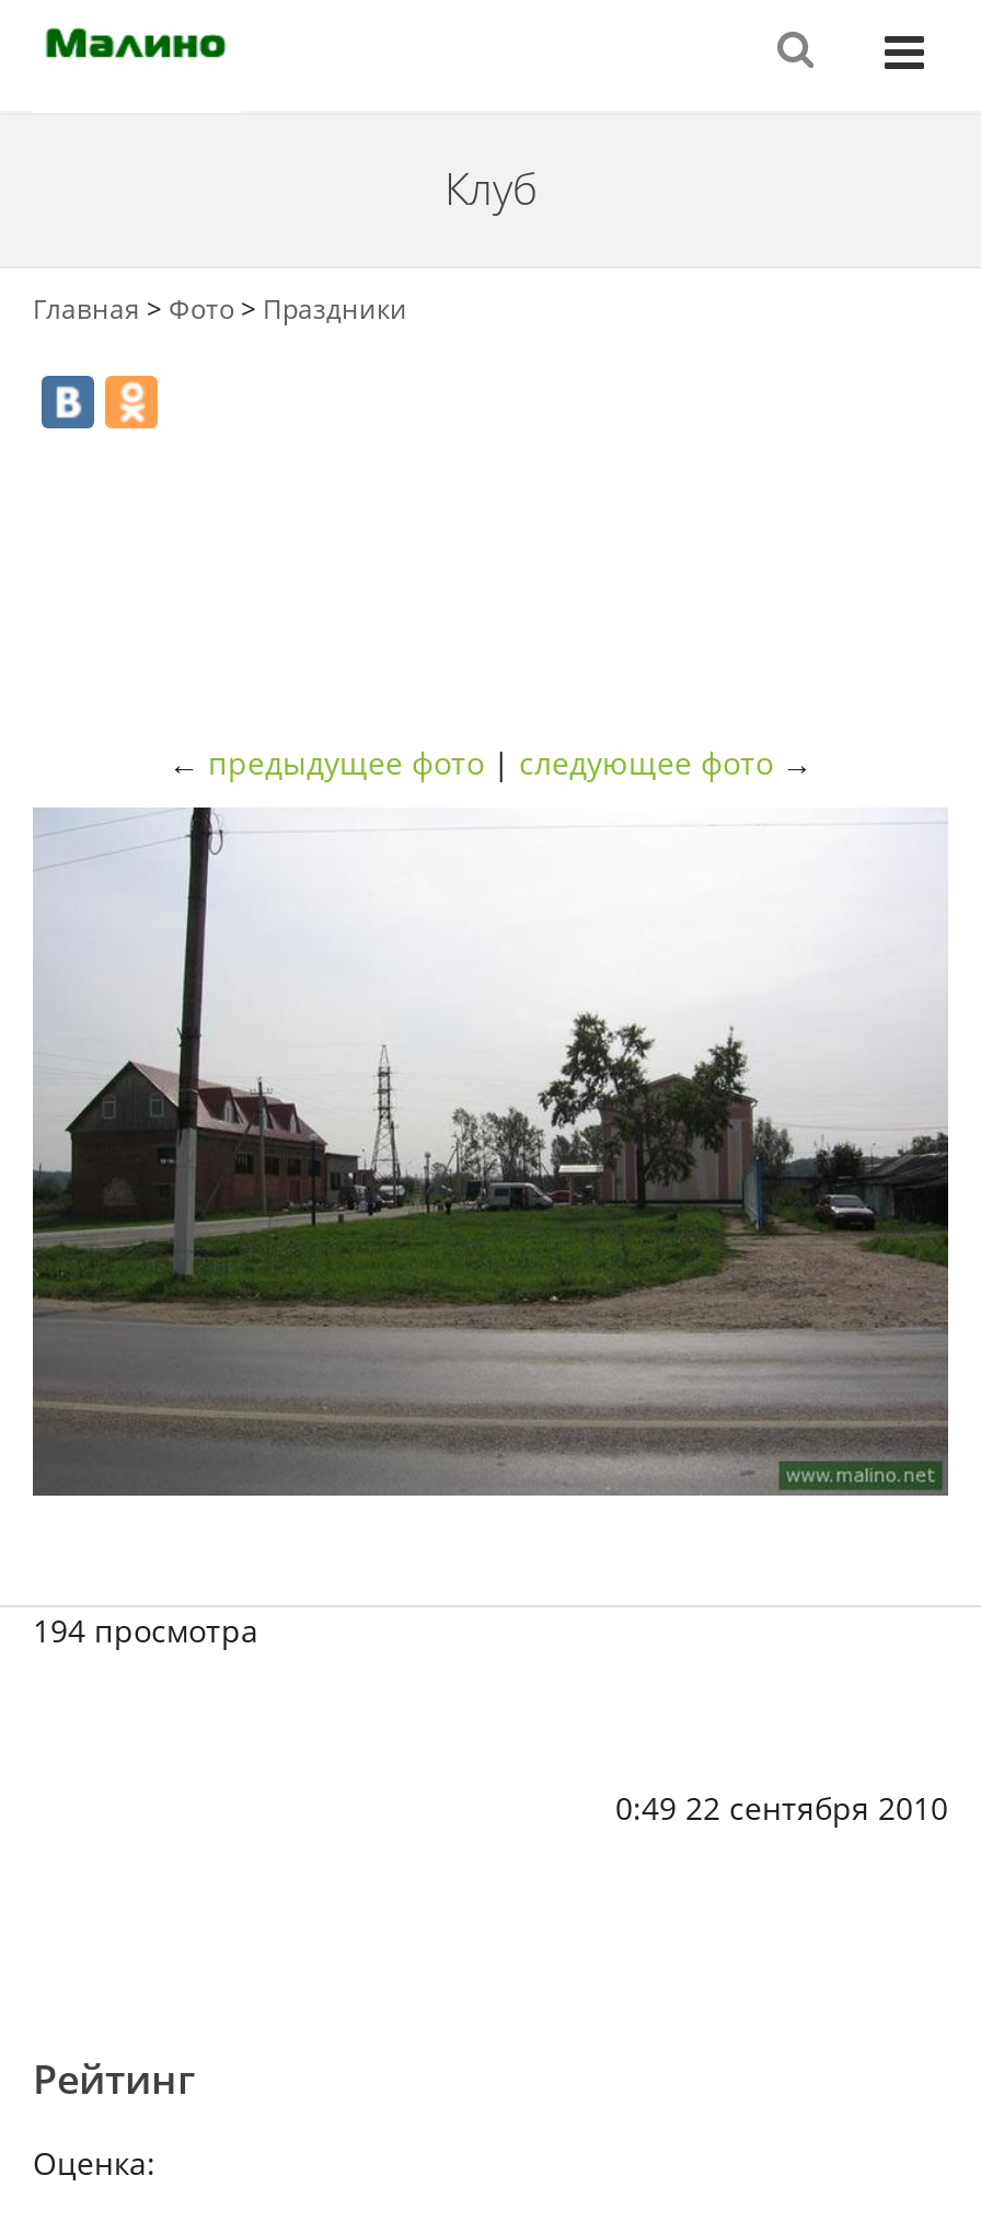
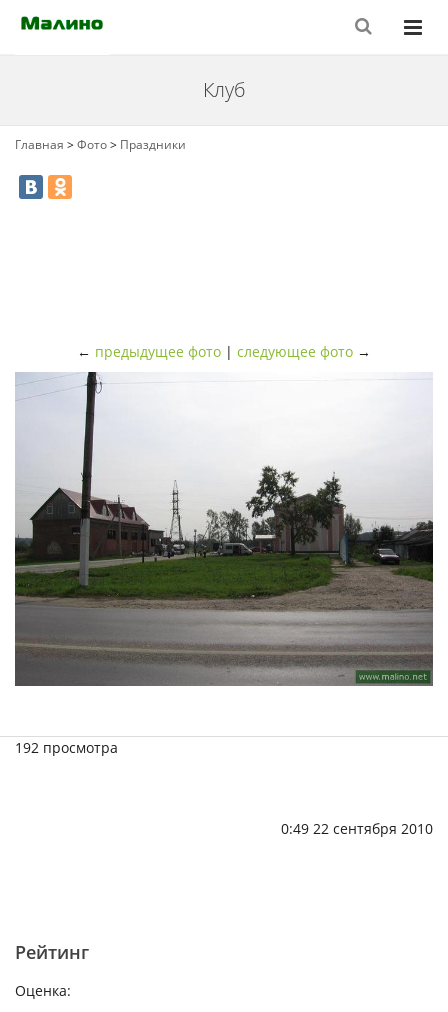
- 194 просмотра
+ 192 просмотра
